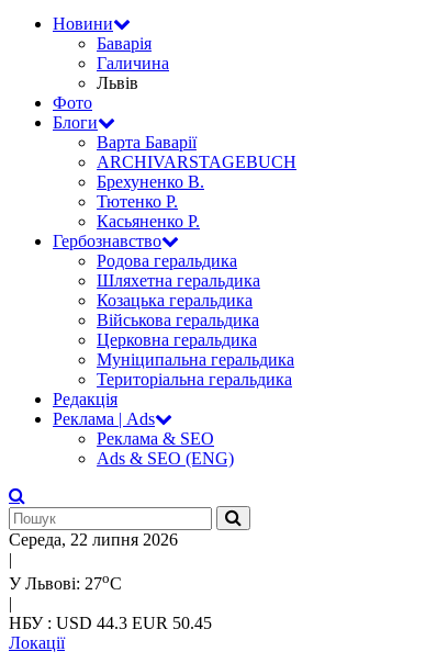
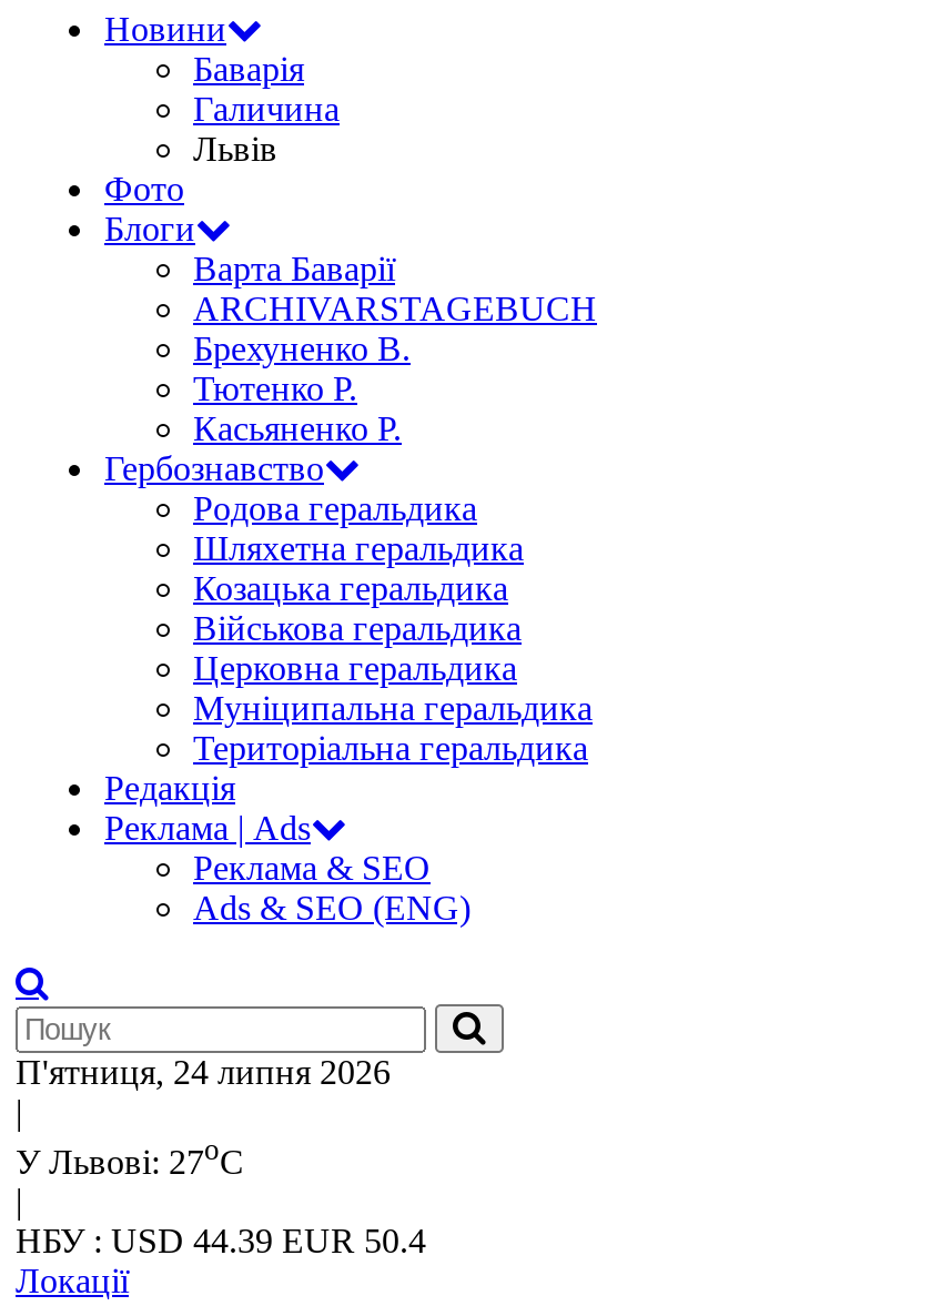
- Середа, 22 липня 2026
+ П'ятниця, 24 липня 2026

- НБУ : USD 44.3 EUR 50.45
+ НБУ : USD 44.39 EUR 50.4
